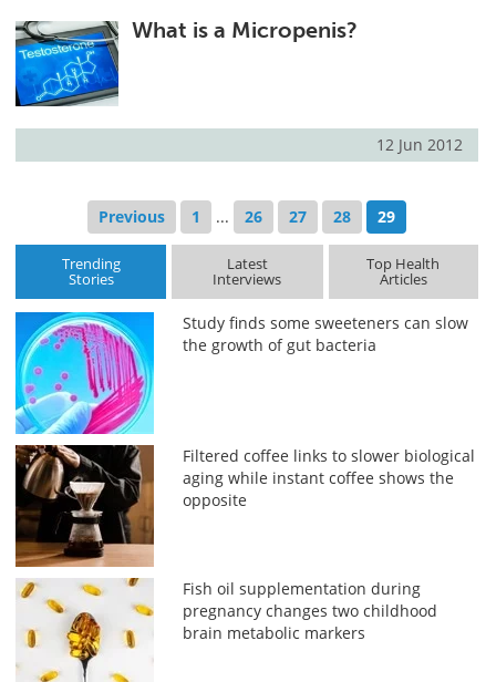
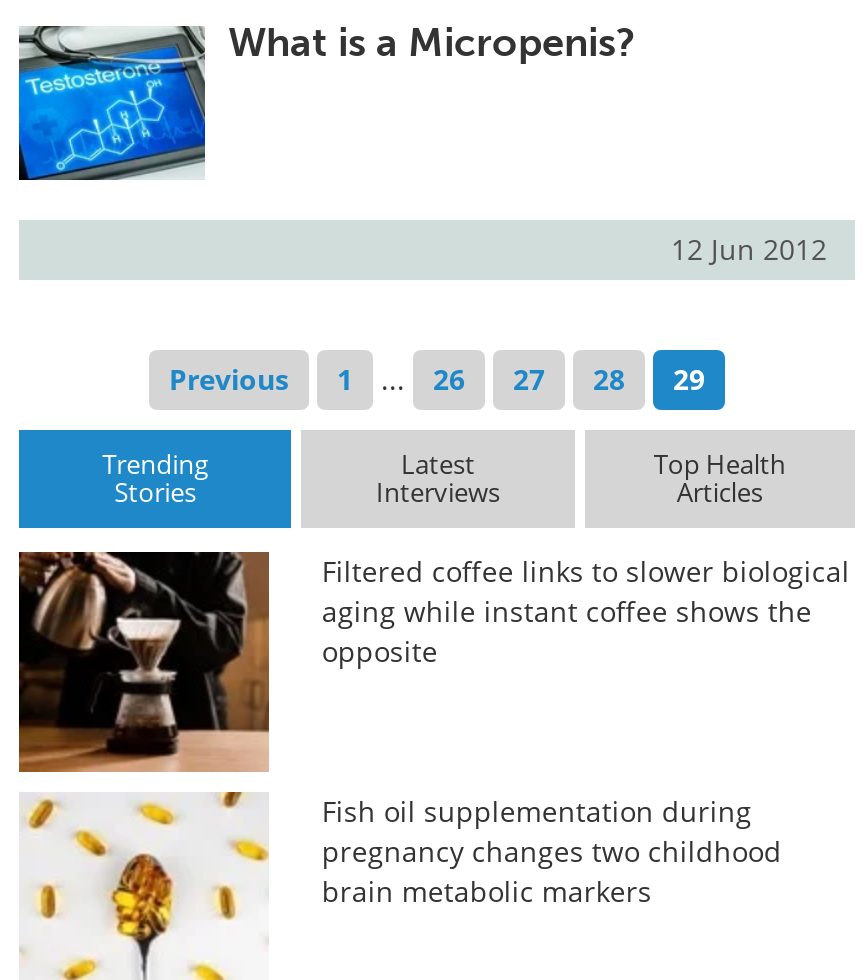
- [image]
- Study finds some sweeteners can slow
- the growth of gut bacteria
